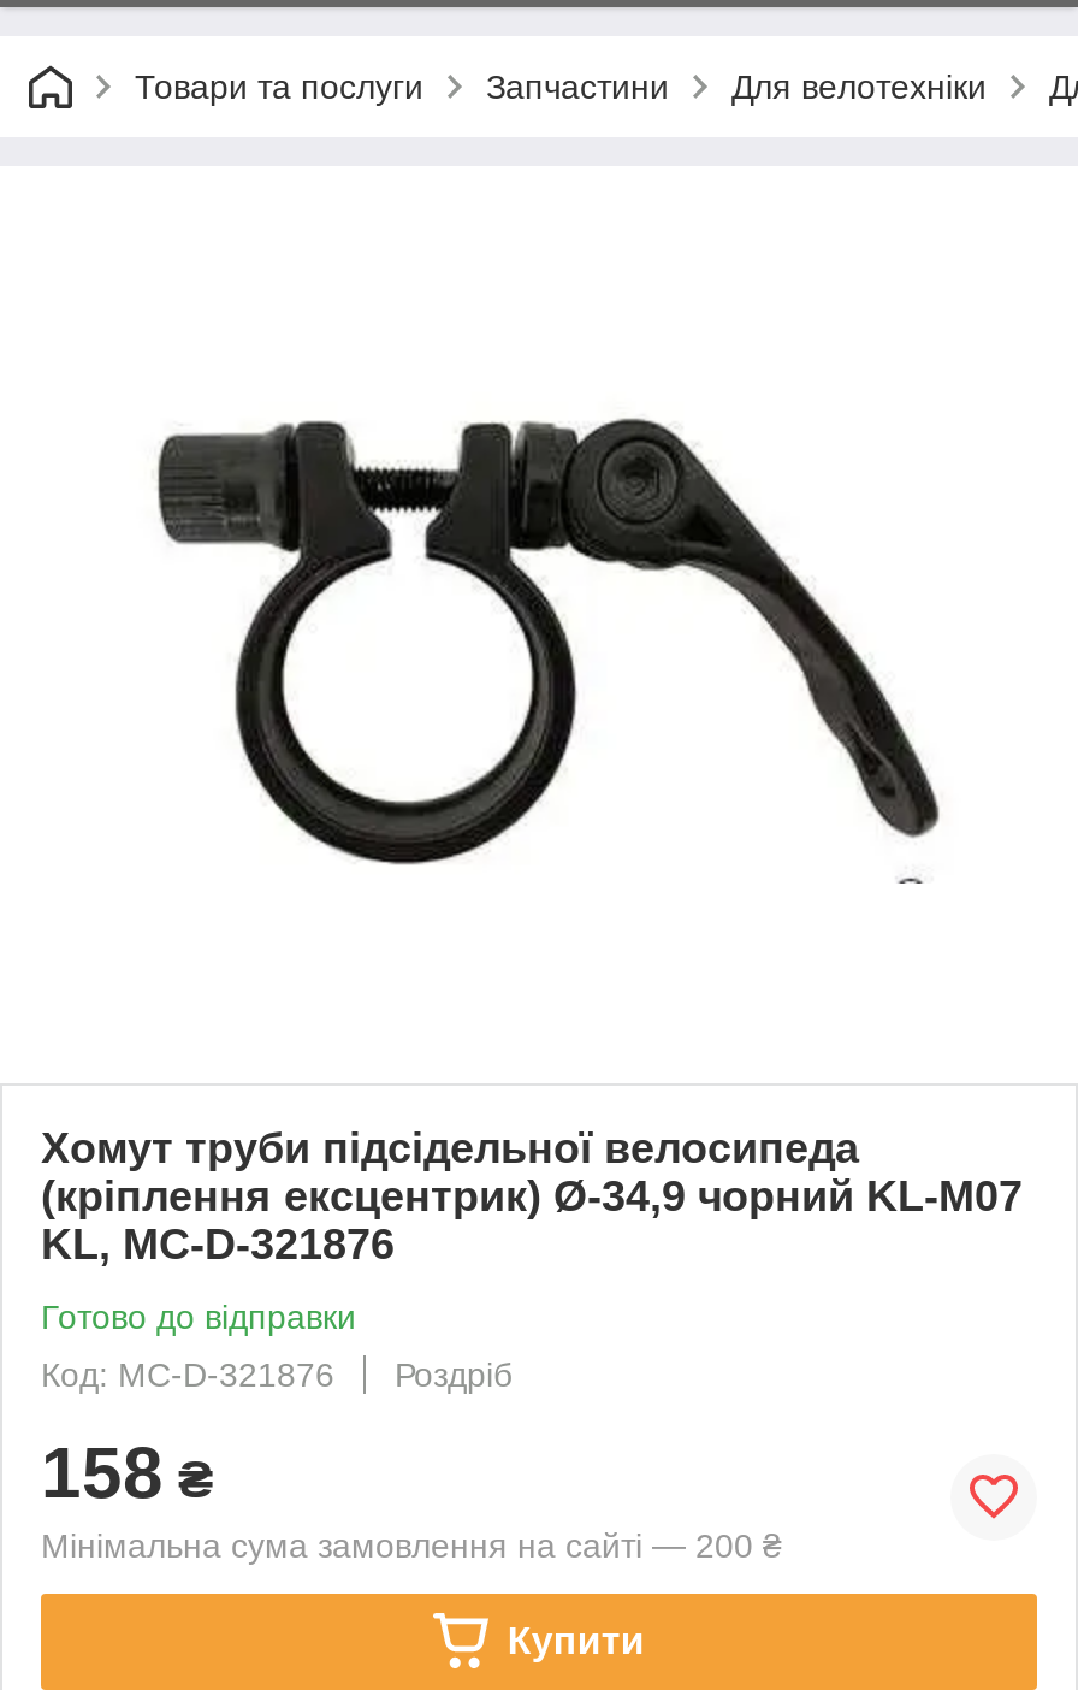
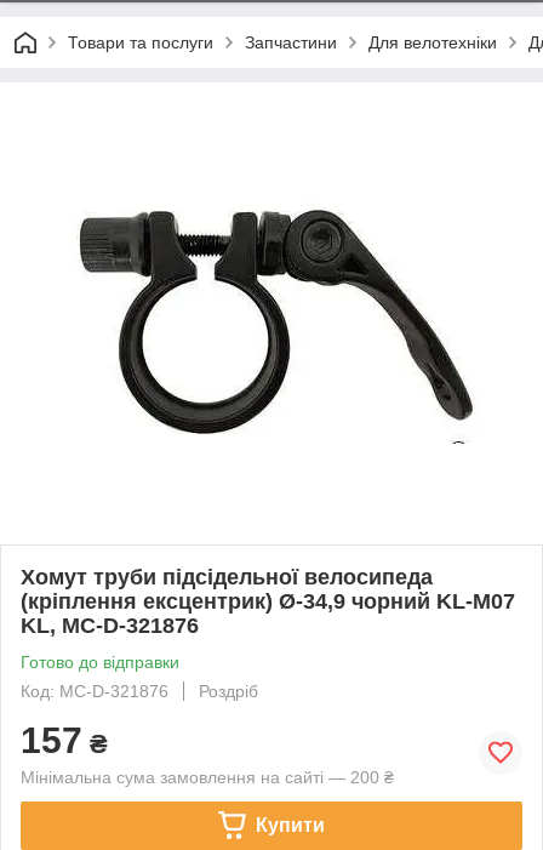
- 158 ₴
+ 157 ₴
